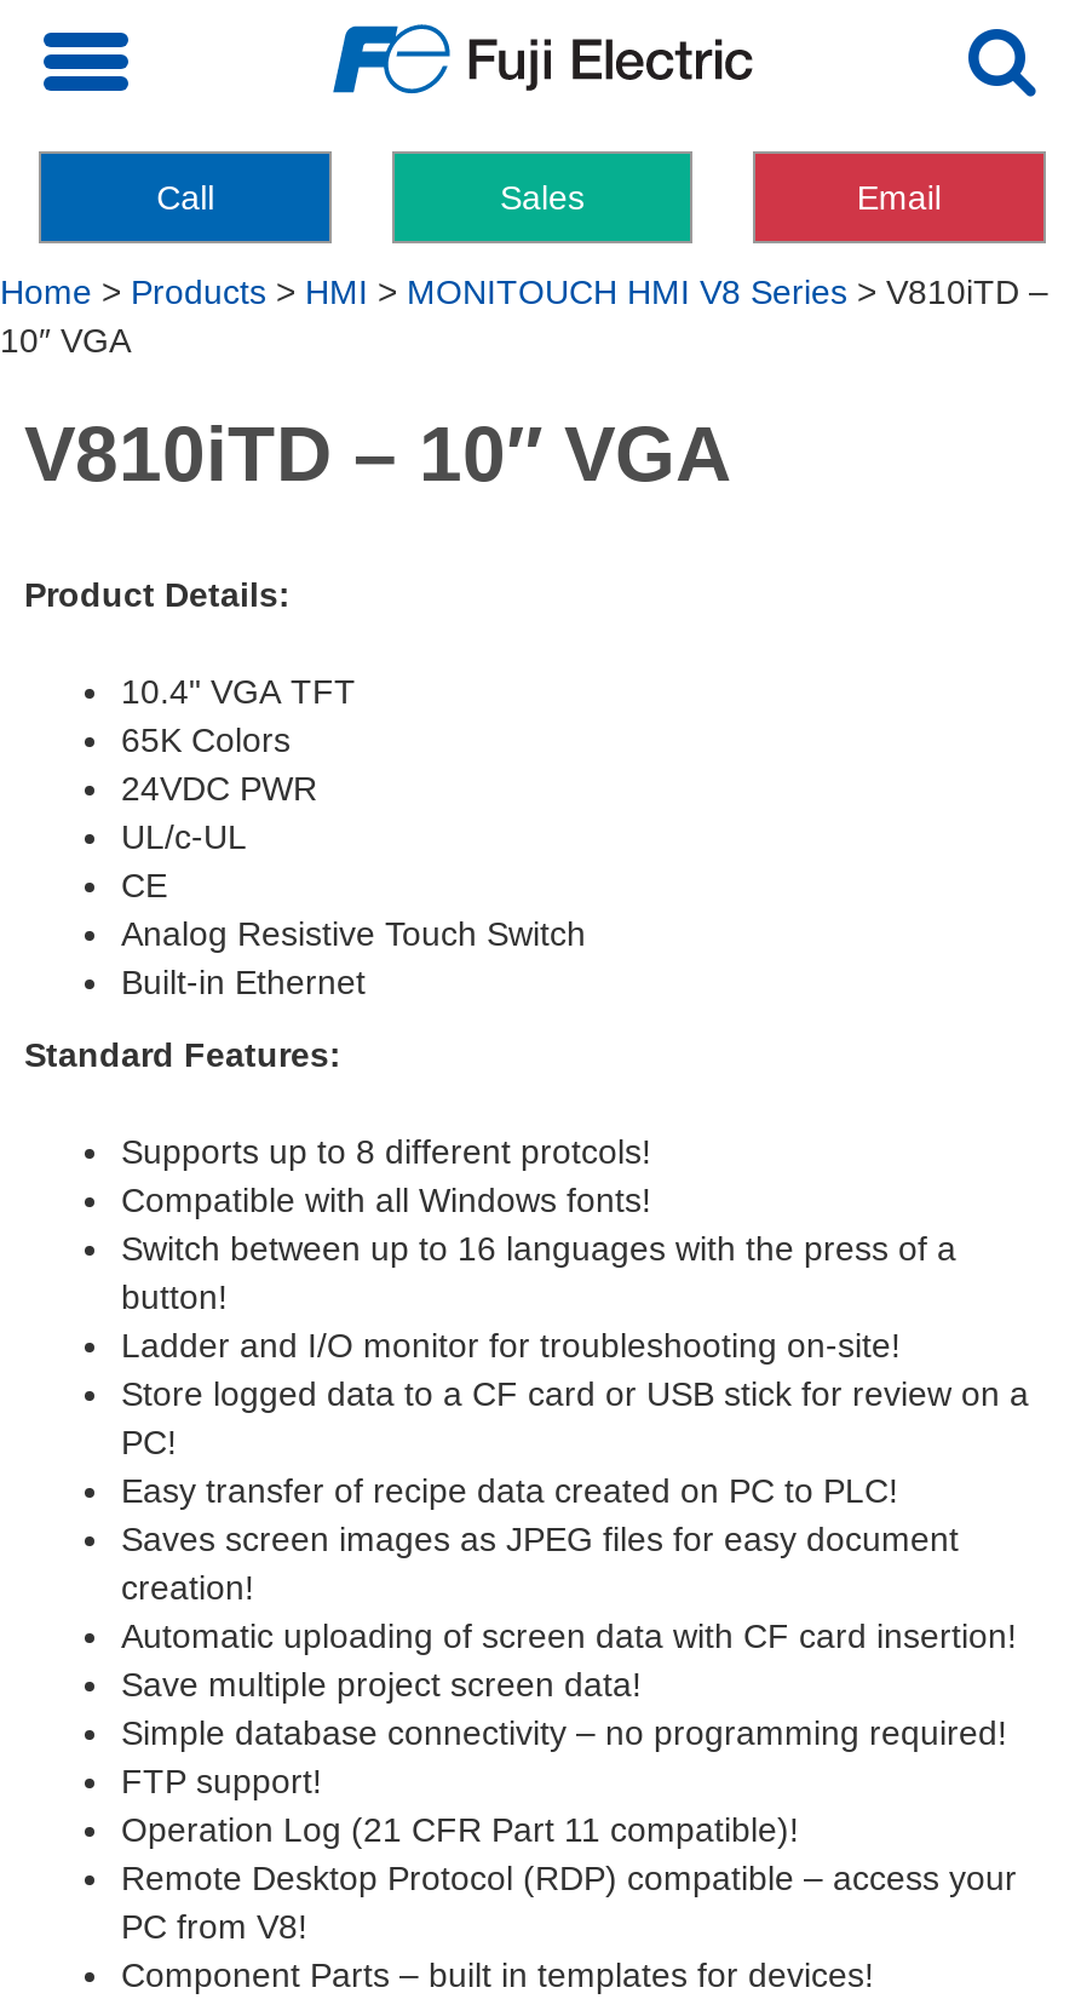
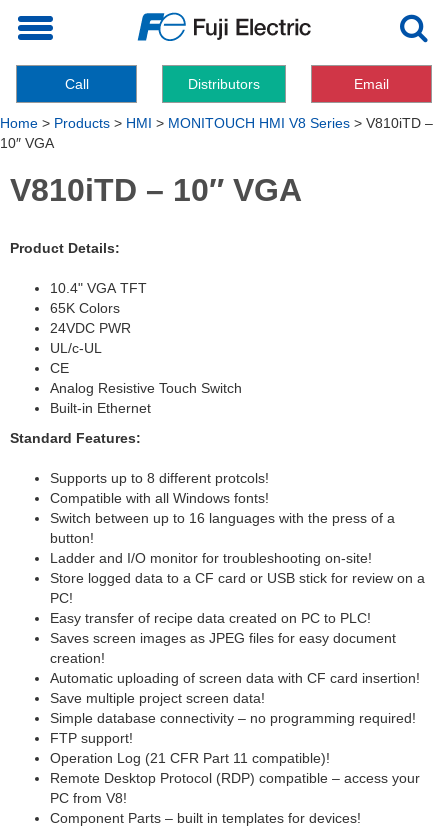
- Sales
+ Distributors
